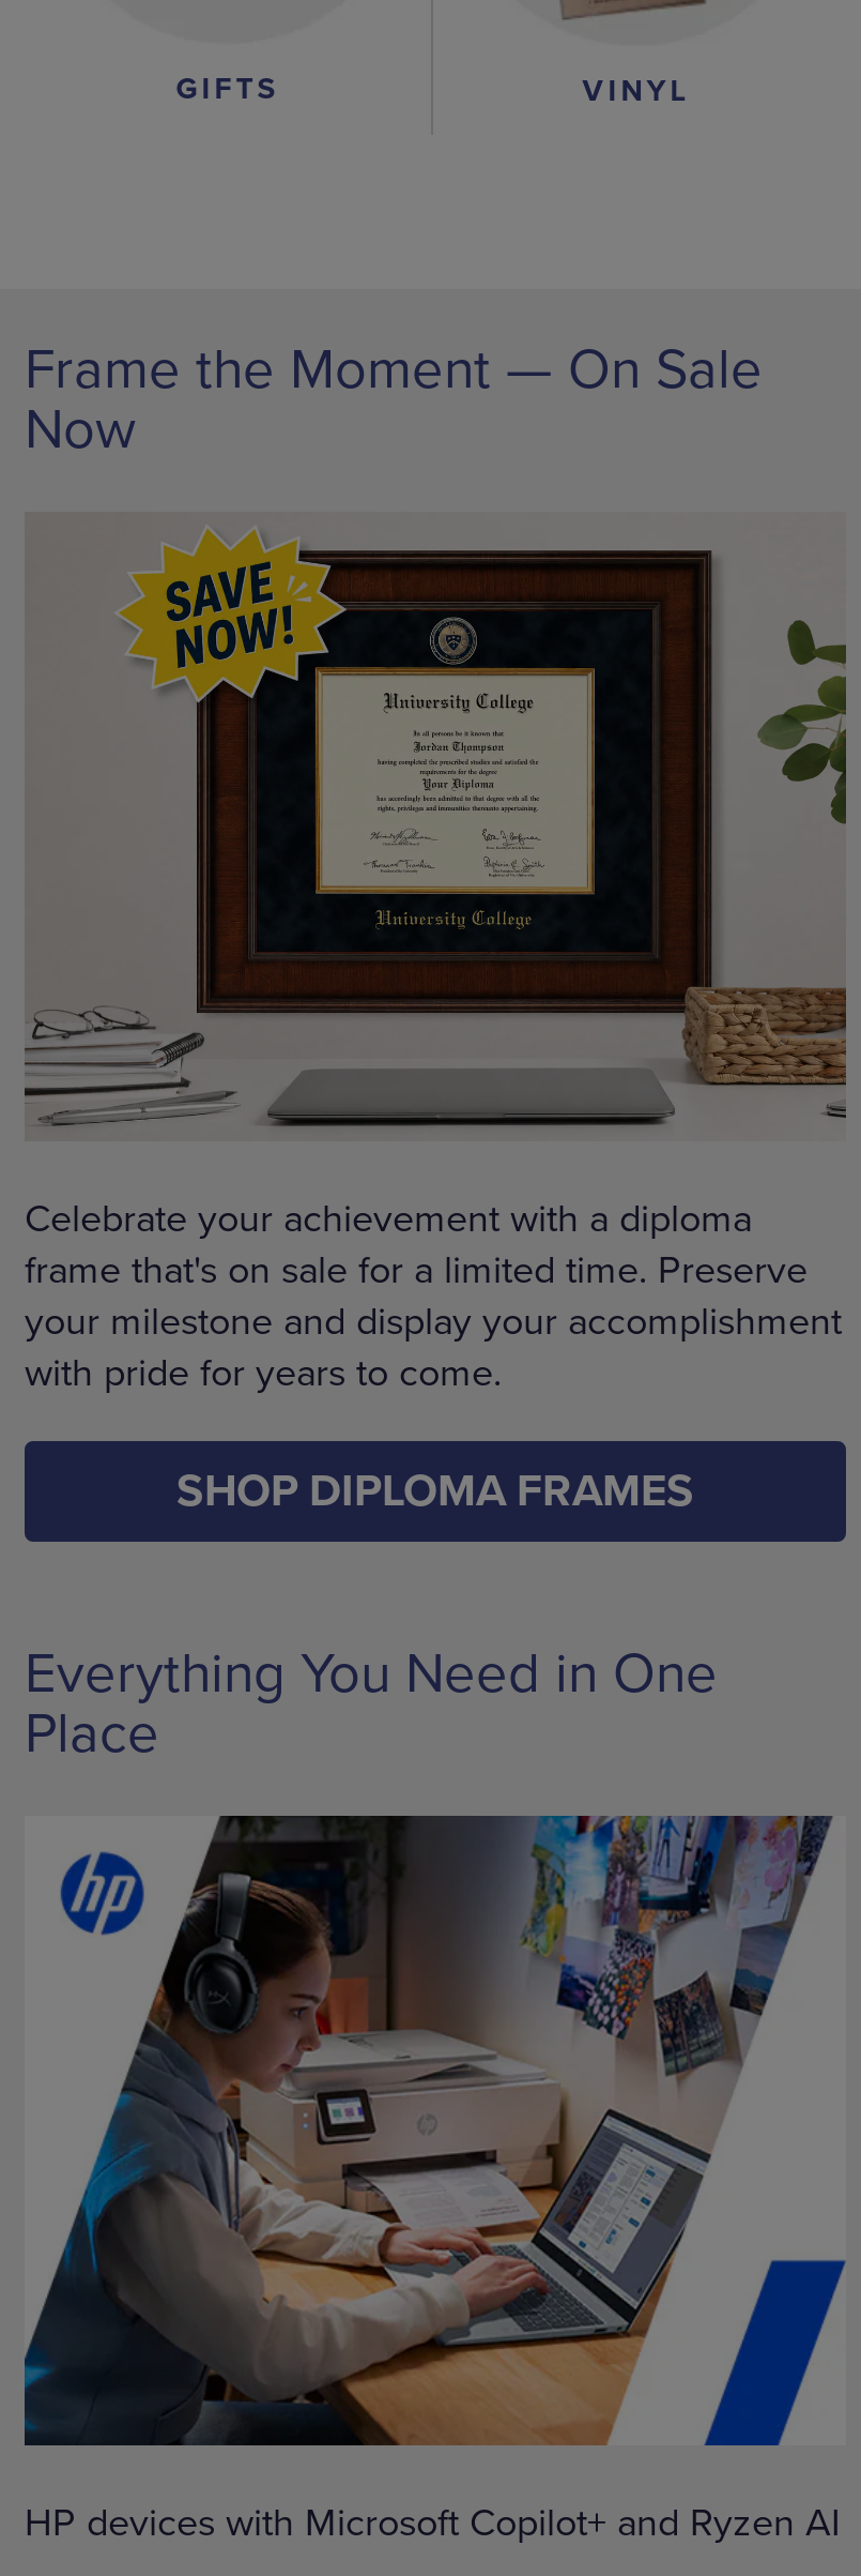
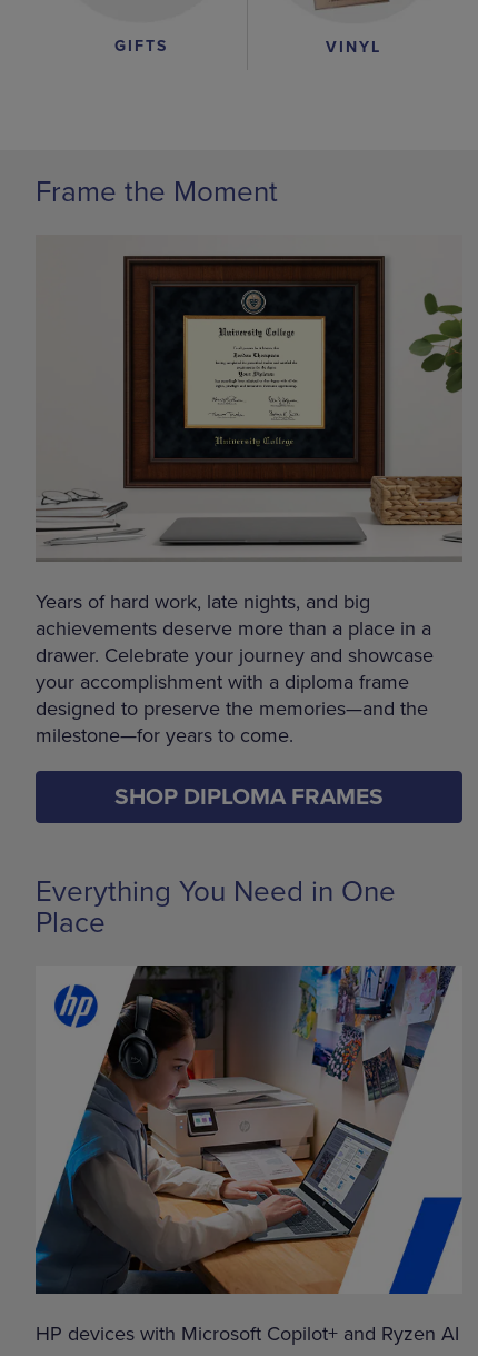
- Frame the Moment — On Sale
- Now
+ Frame the Moment

- [image]
- Celebrate your achievement with a diploma
- frame that's on sale for a limited time. Preserve
- your milestone and display your accomplishment
- with pride for years to come.
+ [image]
+ Years of hard work, late nights, and big
+ achievements deserve more than a place in a
+ drawer. Celebrate your journey and showcase
+ your accomplishment with a diploma frame
+ designed to preserve the memories—and the
+ milestone—for years to come.
